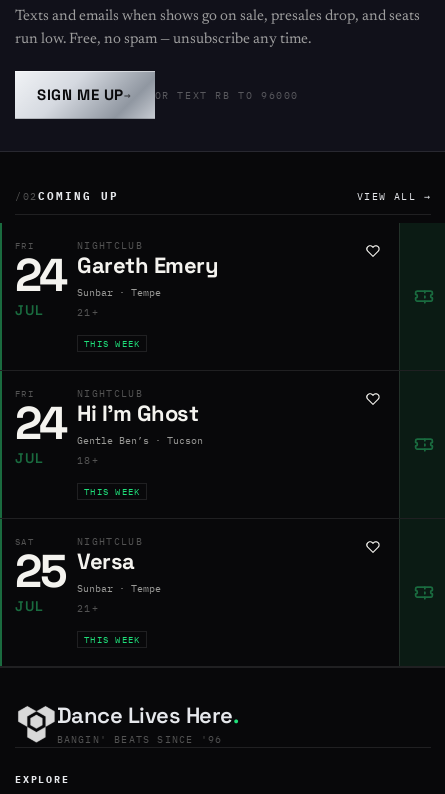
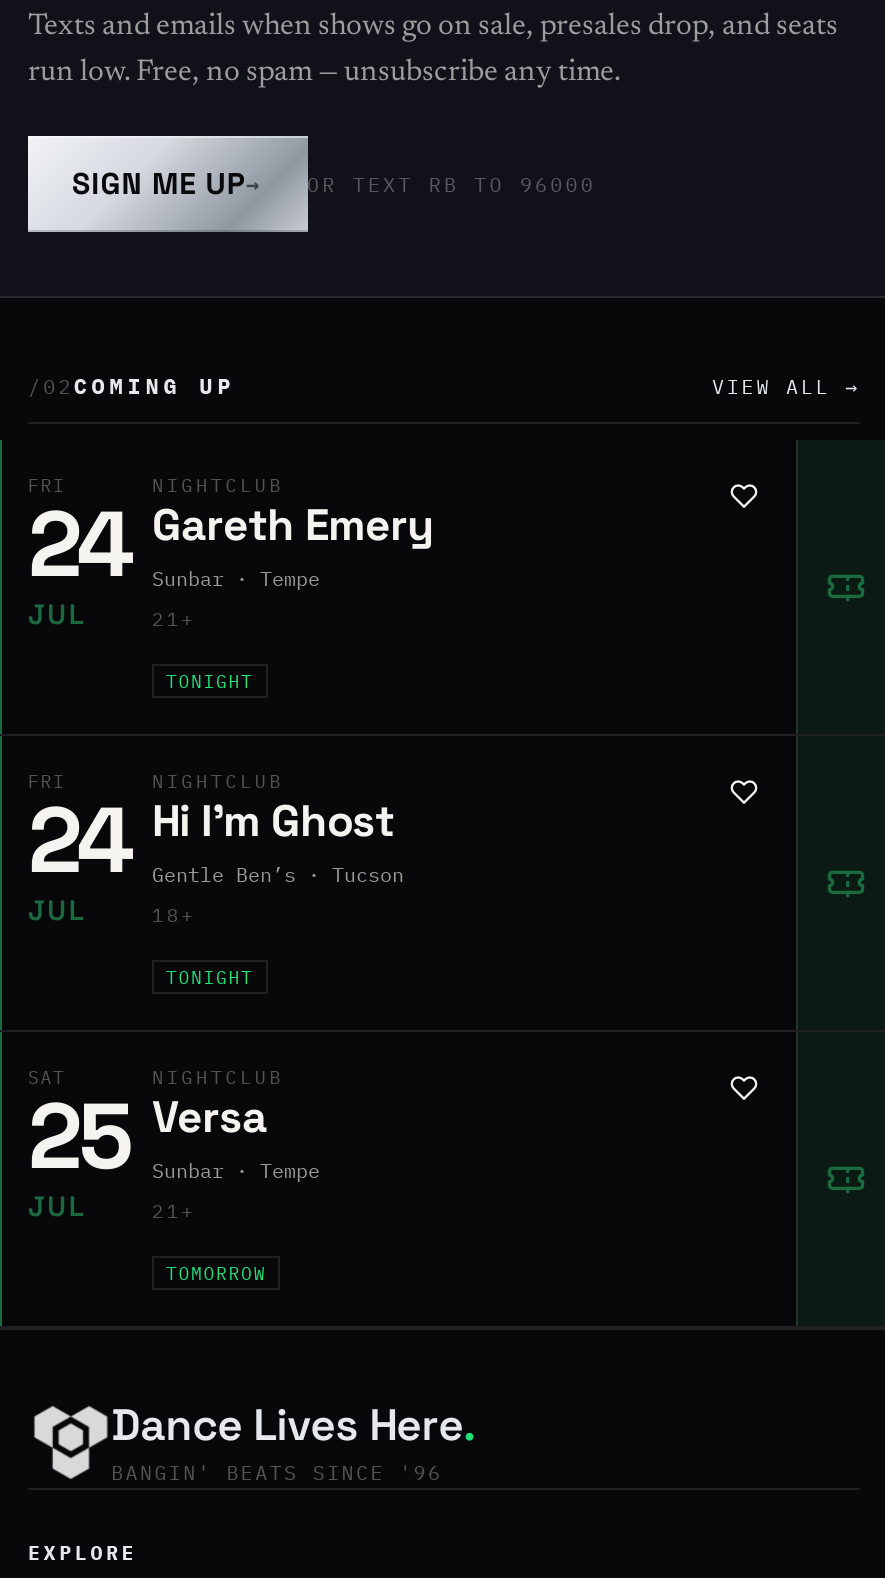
- THIS WEEK
+ TONIGHT

- THIS WEEK
+ TONIGHT

- THIS WEEK
+ TOMORROW
